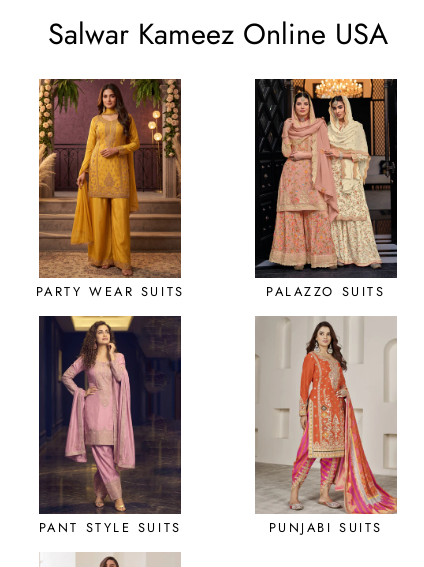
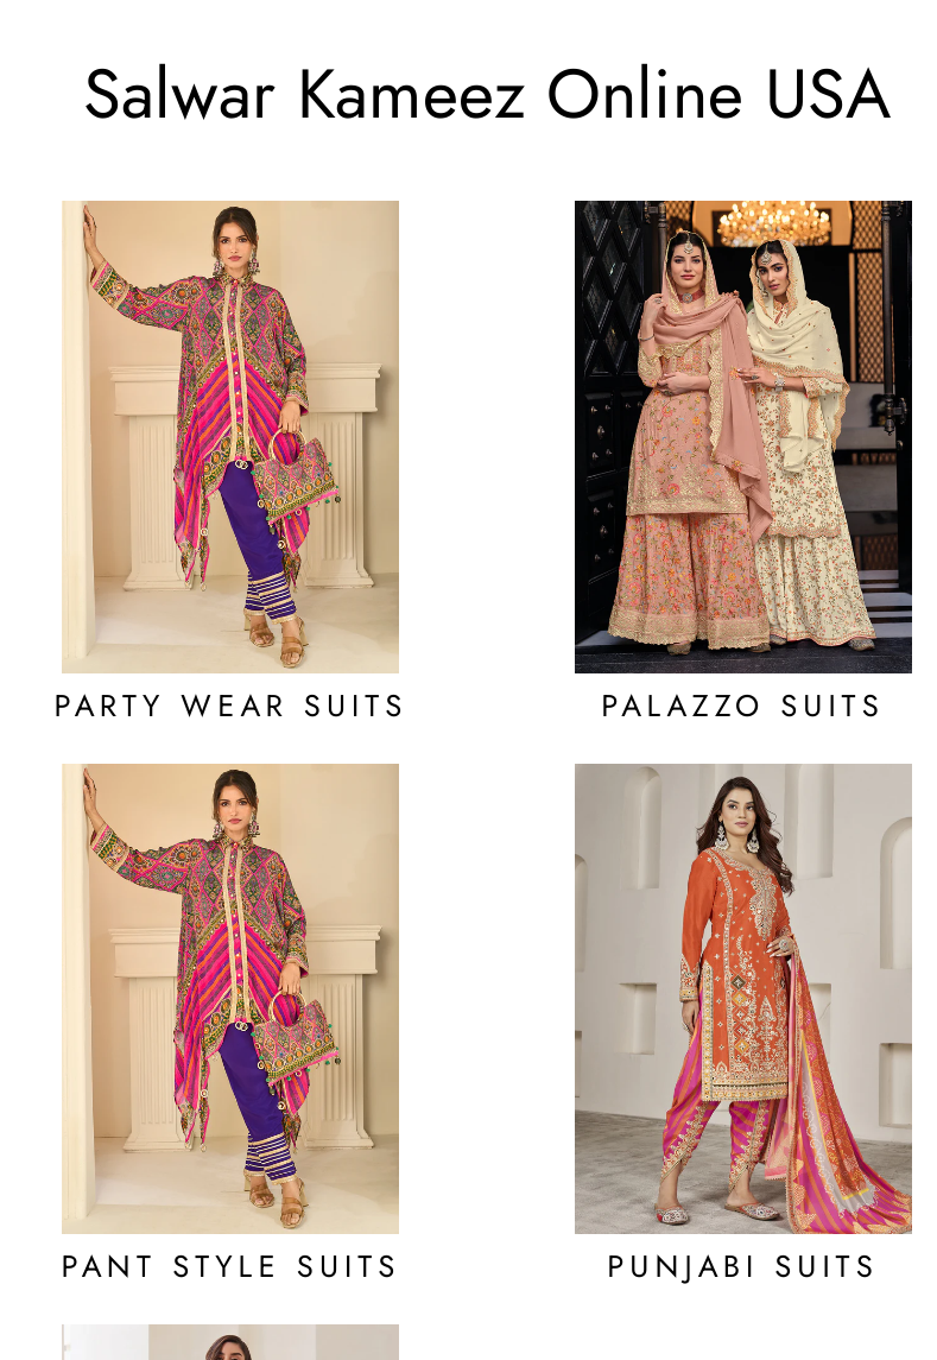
- [image]
+ [image]

- [image]
+ [image]
